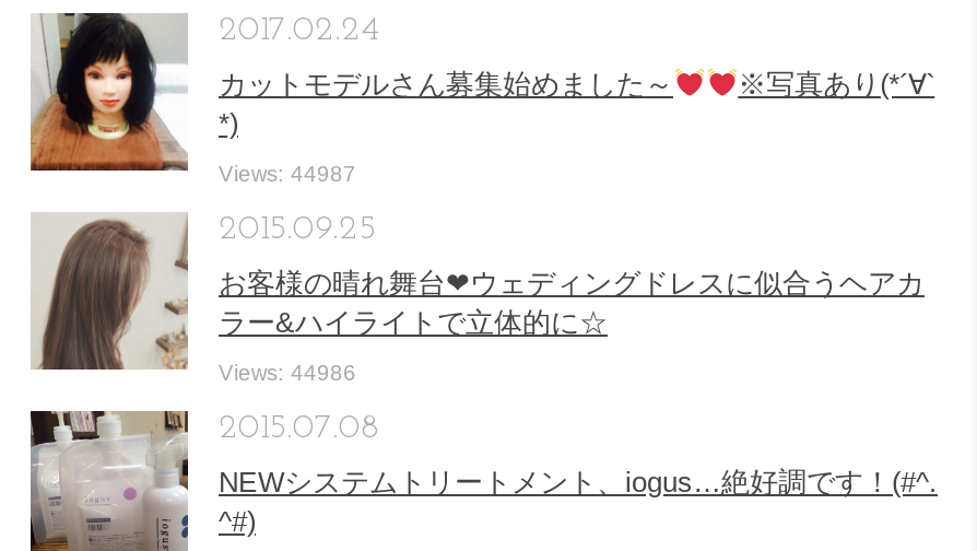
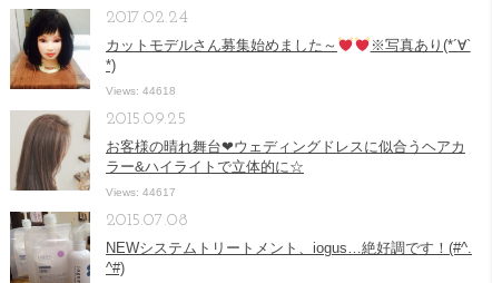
- Views: 44987
+ Views: 44618

- Views: 44986
+ Views: 44617
